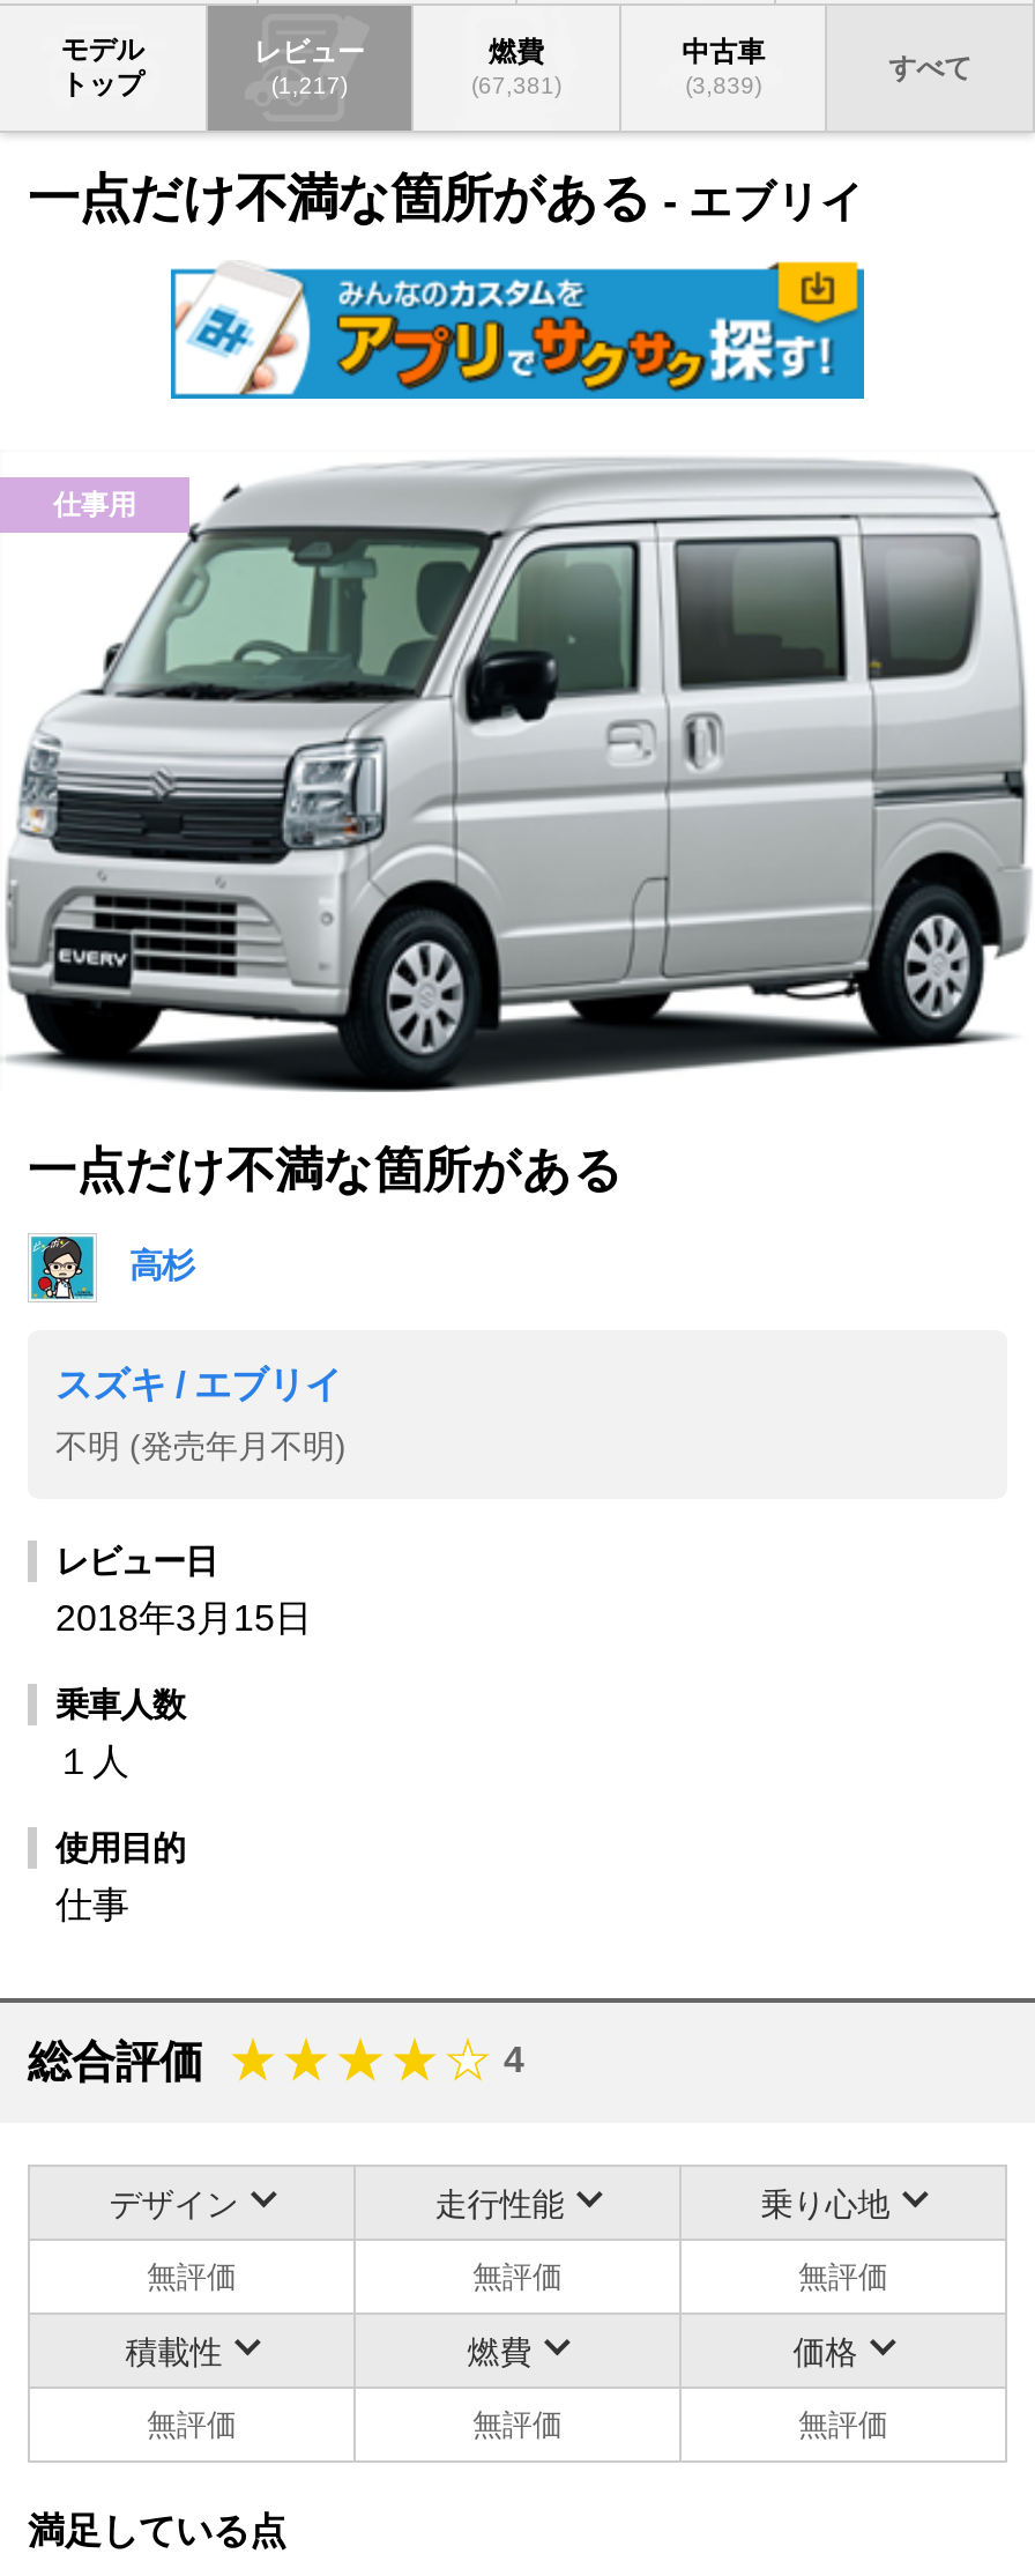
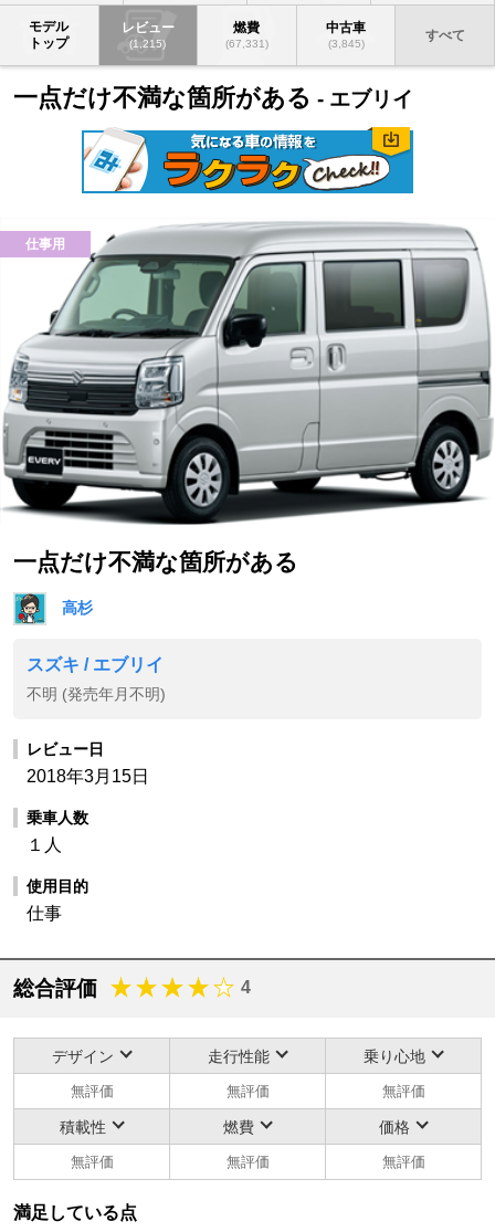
- (1,217)
+ (1,215)

- (67,381)
+ (67,331)

- (3,839)
+ (3,845)

- [image]
+ [image]
